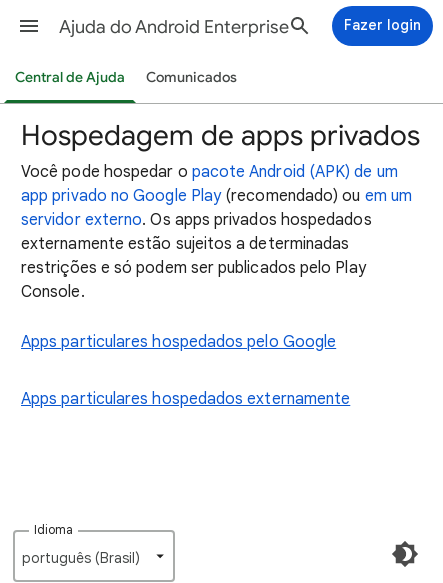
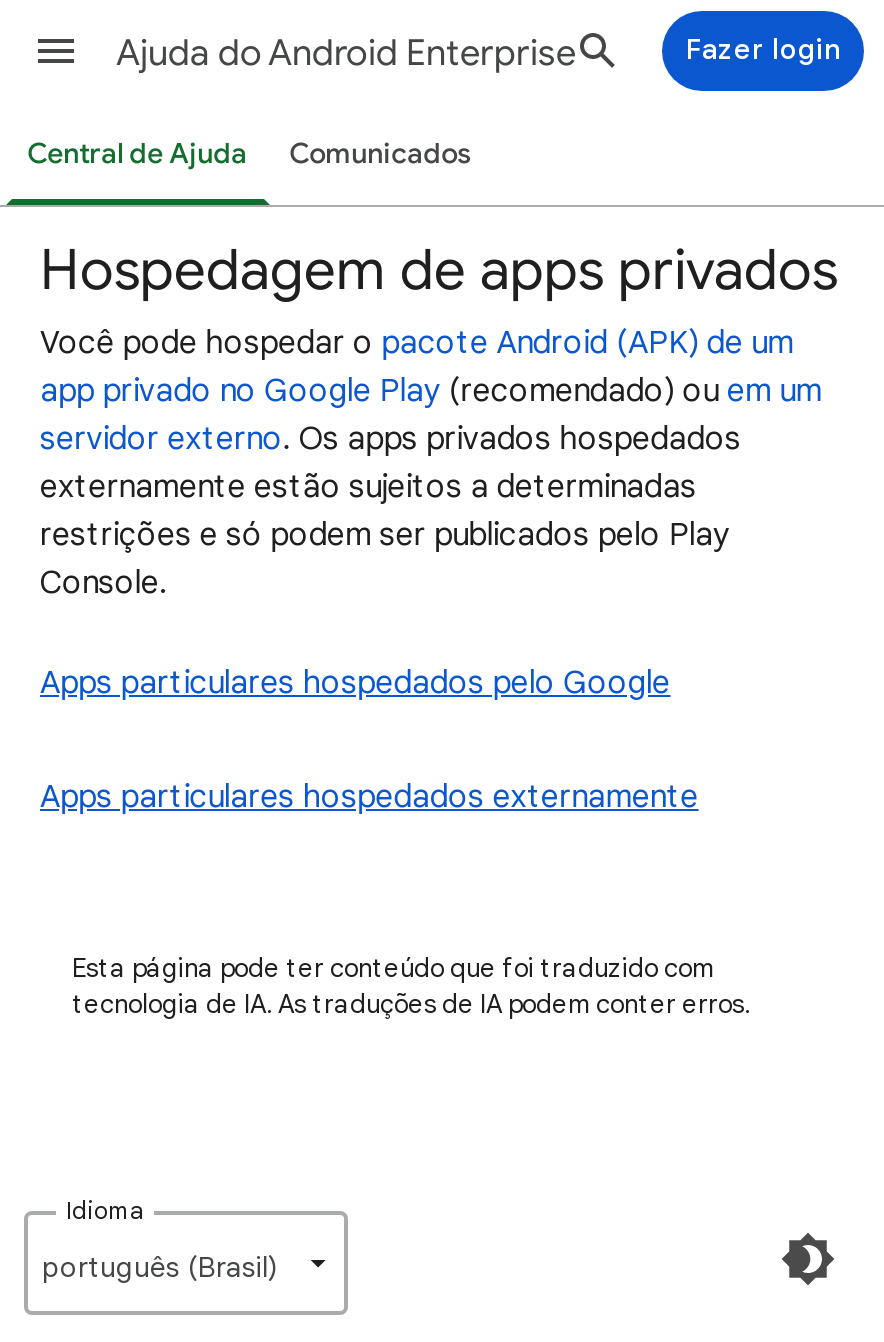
+ Esta página pode ter conteúdo que foi traduzido com
+ tecnologia de IA. As traduções de IA podem conter erros.
